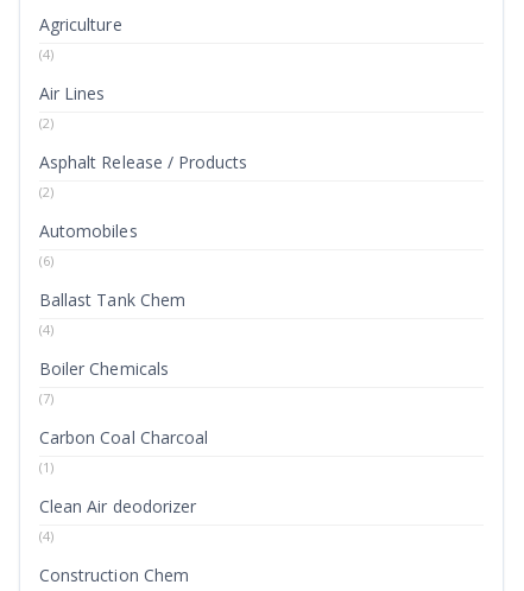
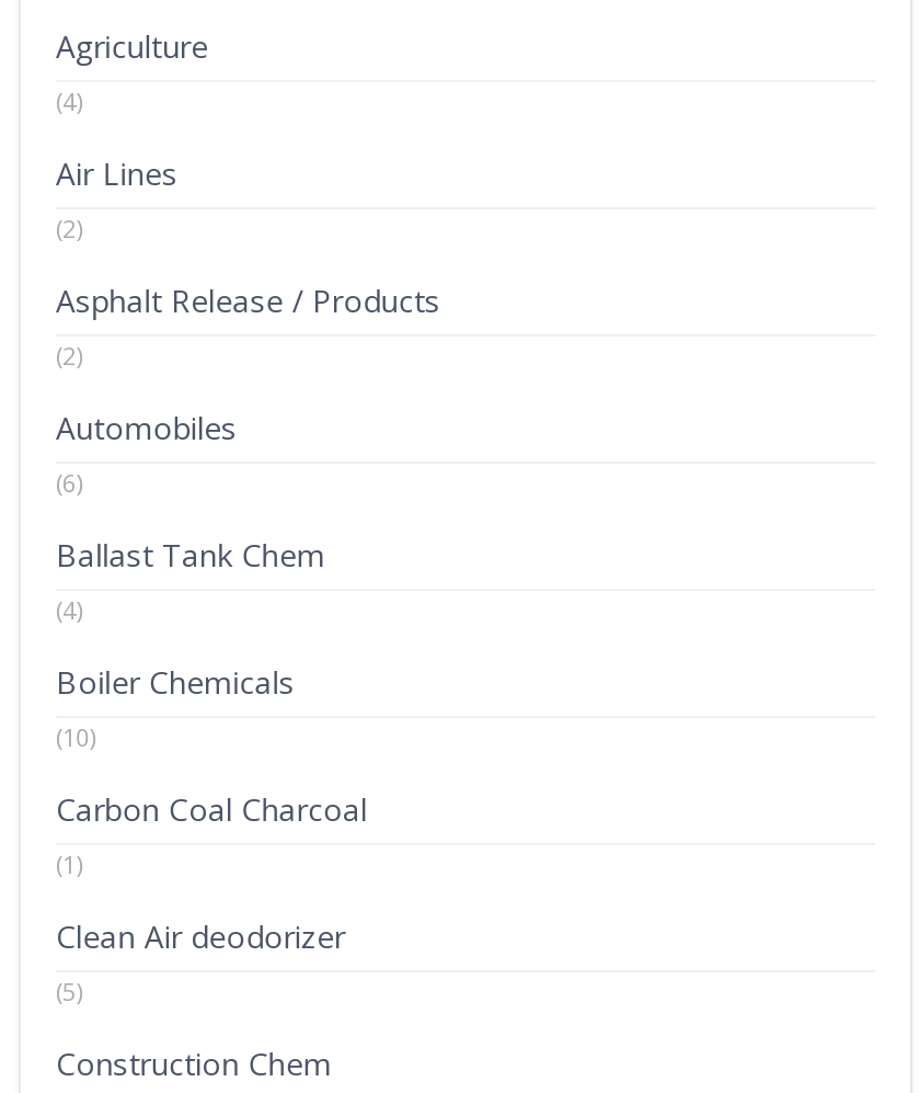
- (7)
+ (10)

- (4)
+ (5)
